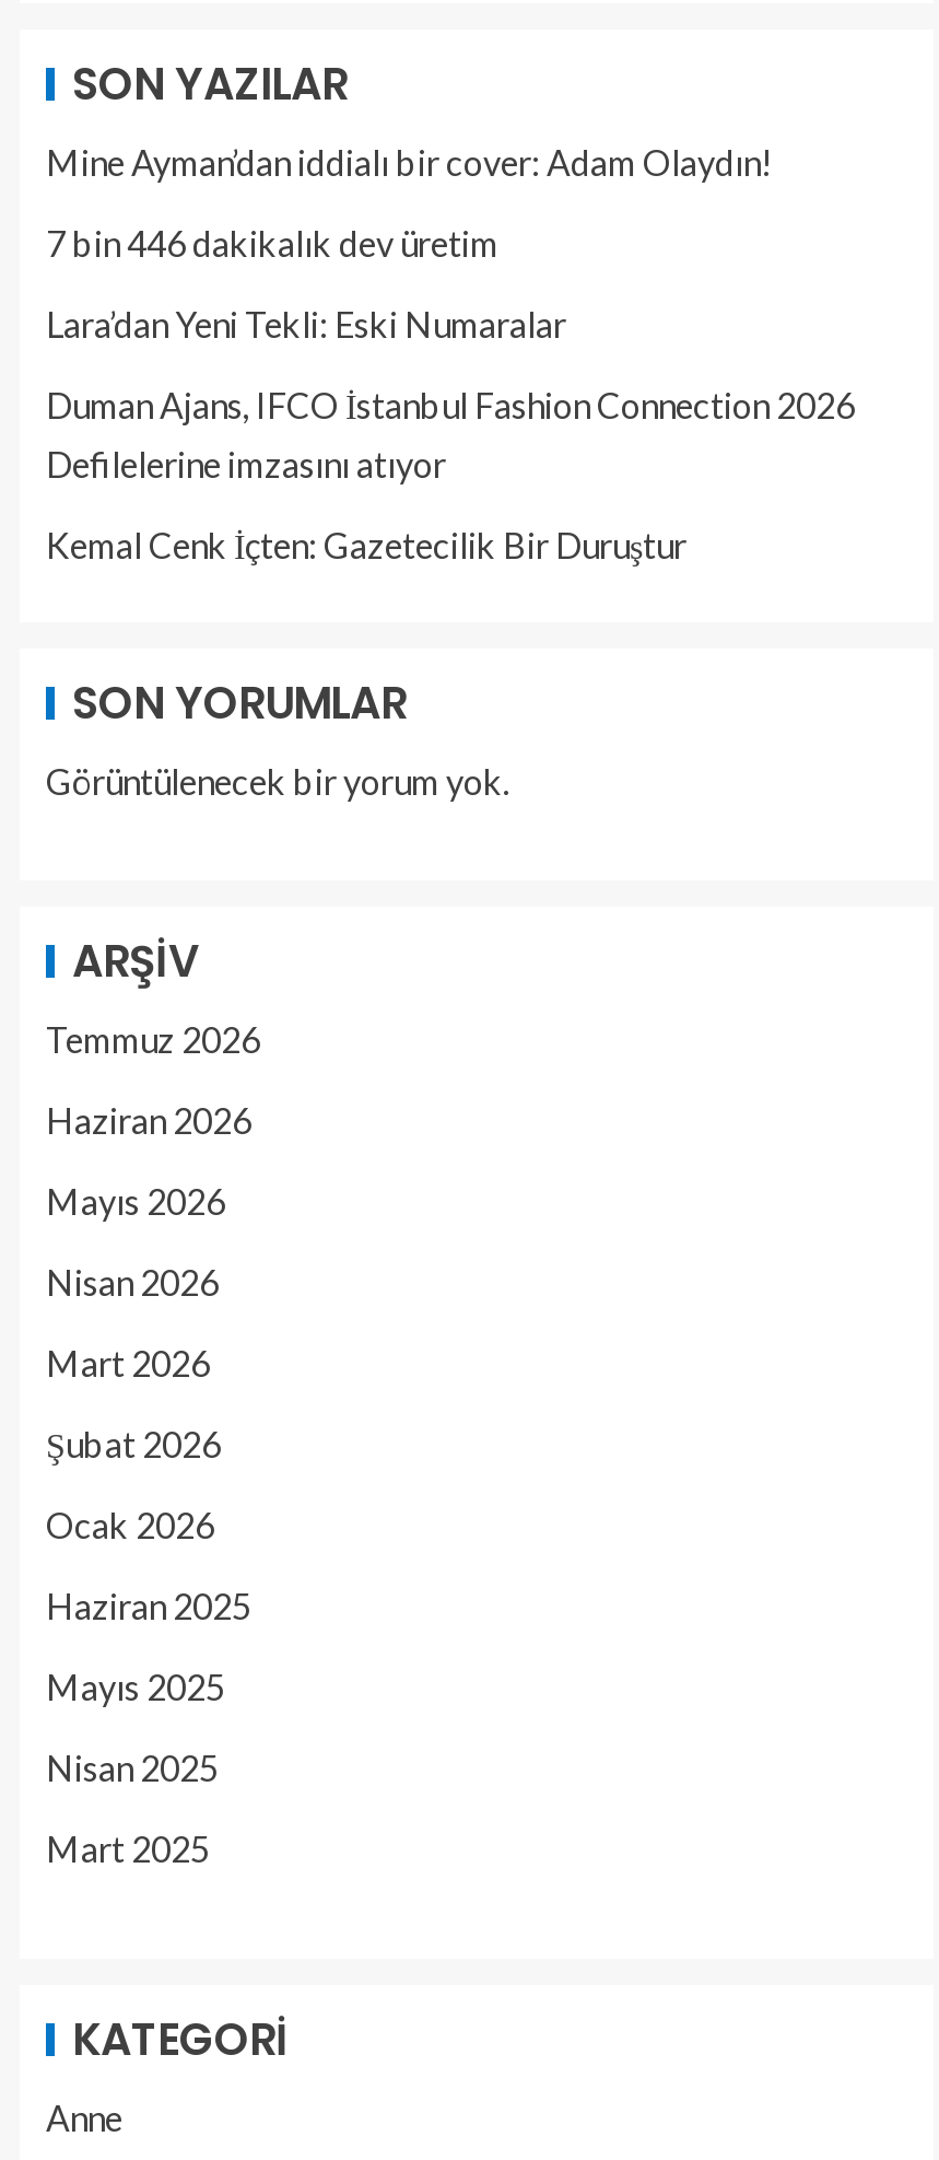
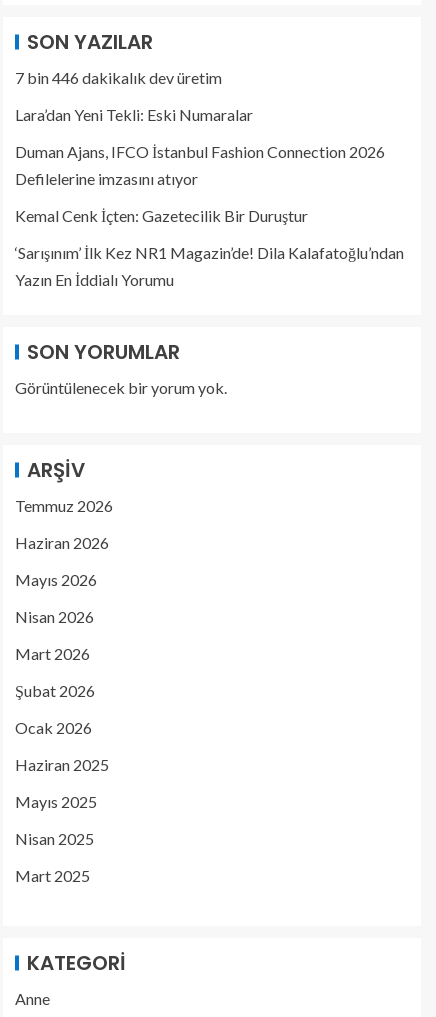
- Mine Ayman’dan iddialı bir cover: Adam Olaydın!

moved up: 7 bin 446 dakikalık dev üretim | Lara’dan Yeni Tekli: Eski Numaralar | Duman Ajans, IFCO İstanbul Fashion Connection 2026 | Defilelerine imzasını atıyor | Kemal Cenk İçten: Gazetecilik Bir Duruştur

+ ‘Sarışınım’ İlk Kez NR1 Magazin’de! Dila Kalafatoğlu’ndan
+ Yazın En İddialı Yorumu
